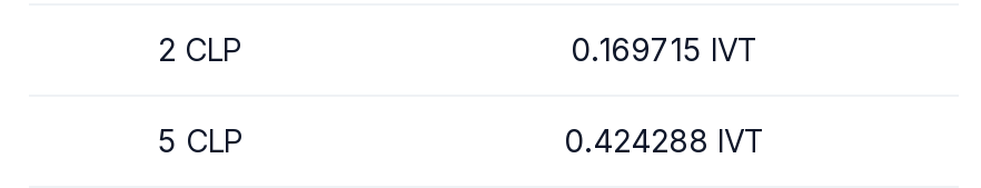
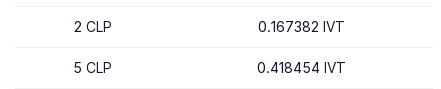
- 0.169715 IVT
+ 0.167382 IVT

- 0.424288 IVT
+ 0.418454 IVT
